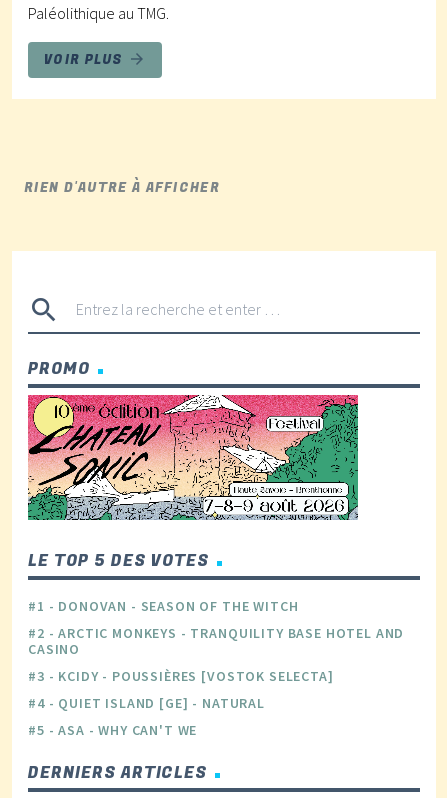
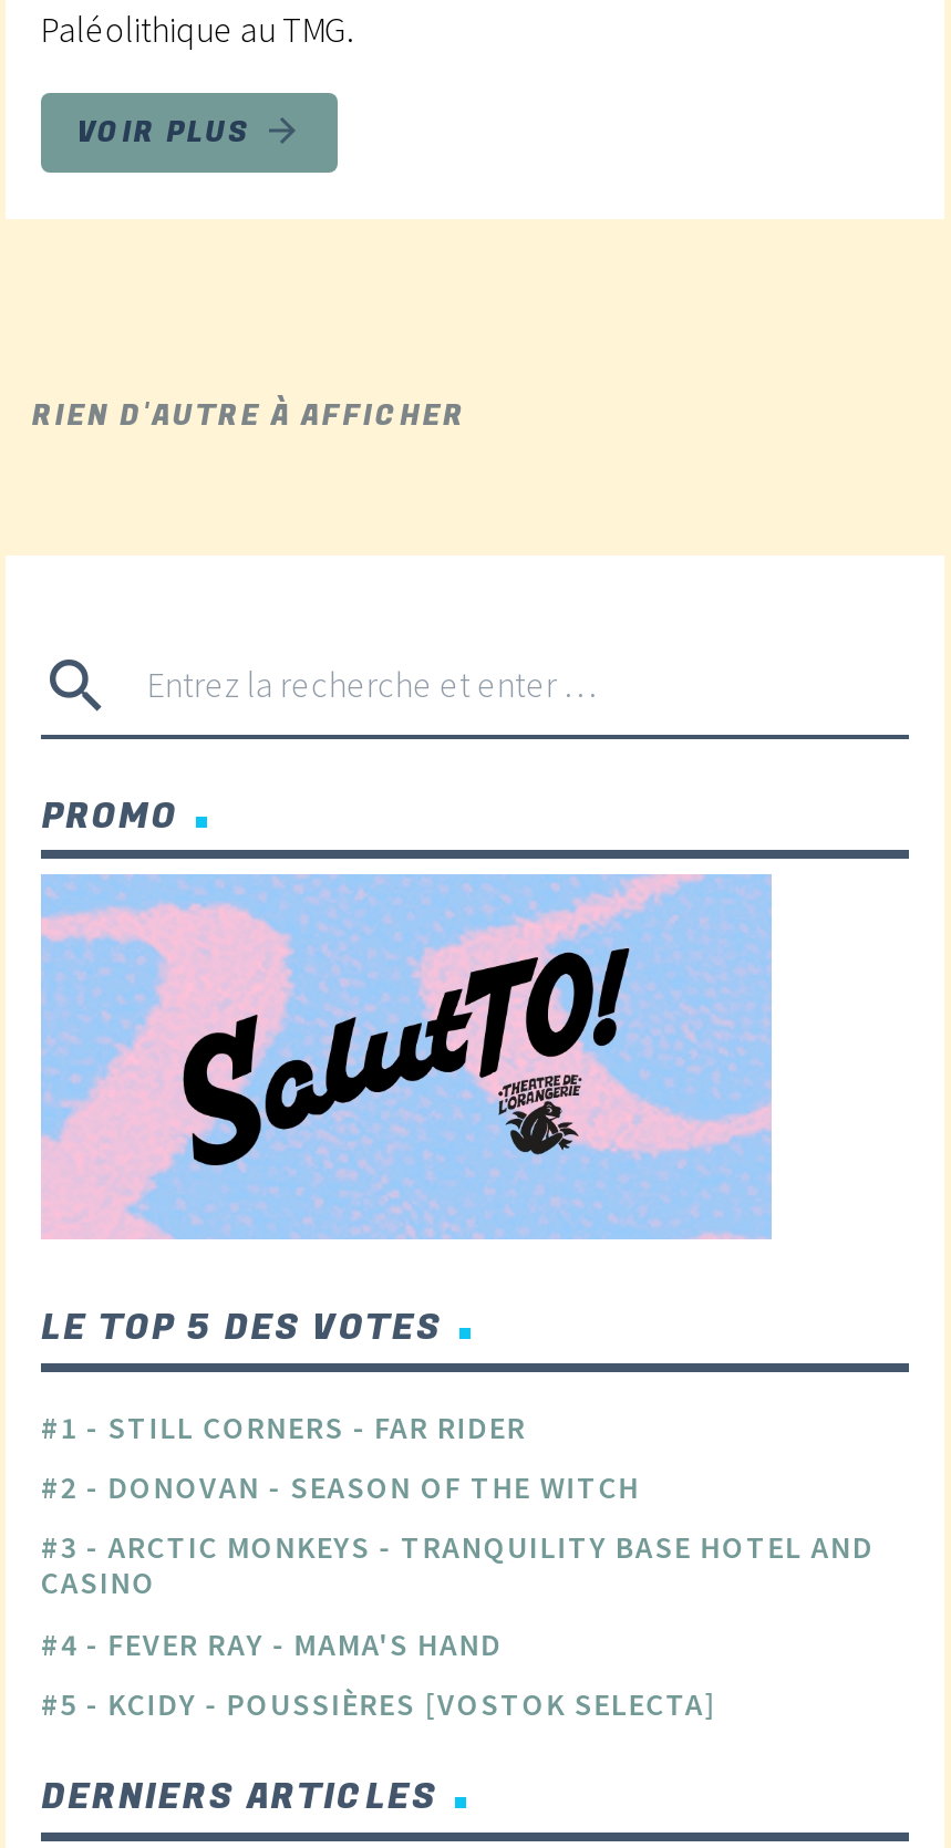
- [image]
+ [image]

- #1 - DONOVAN - SEASON OF THE WITCH
- #2 - ARCTIC MONKEYS - TRANQUILITY BASE HOTEL AND
+ #1 - STILL CORNERS - FAR RIDER
+ #2 - DONOVAN - SEASON OF THE WITCH
+ #3 - ARCTIC MONKEYS - TRANQUILITY BASE HOTEL AND

moved down: CASINO

- #3 - KCIDY - POUSSIÈRES [VOSTOK SELECTA]
- #4 - QUIET ISLAND [GE] - NATURAL
- #5 - ASA - WHY CAN'T WE
+ #4 - FEVER RAY - MAMA'S HAND
+ #5 - KCIDY - POUSSIÈRES [VOSTOK SELECTA]
